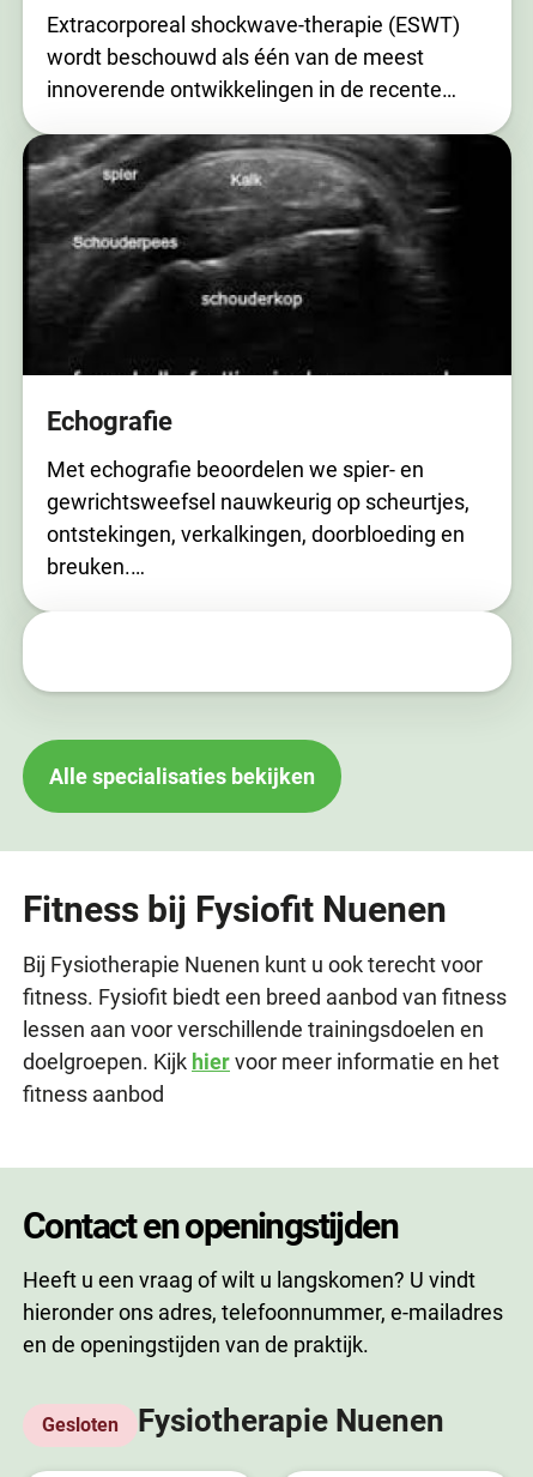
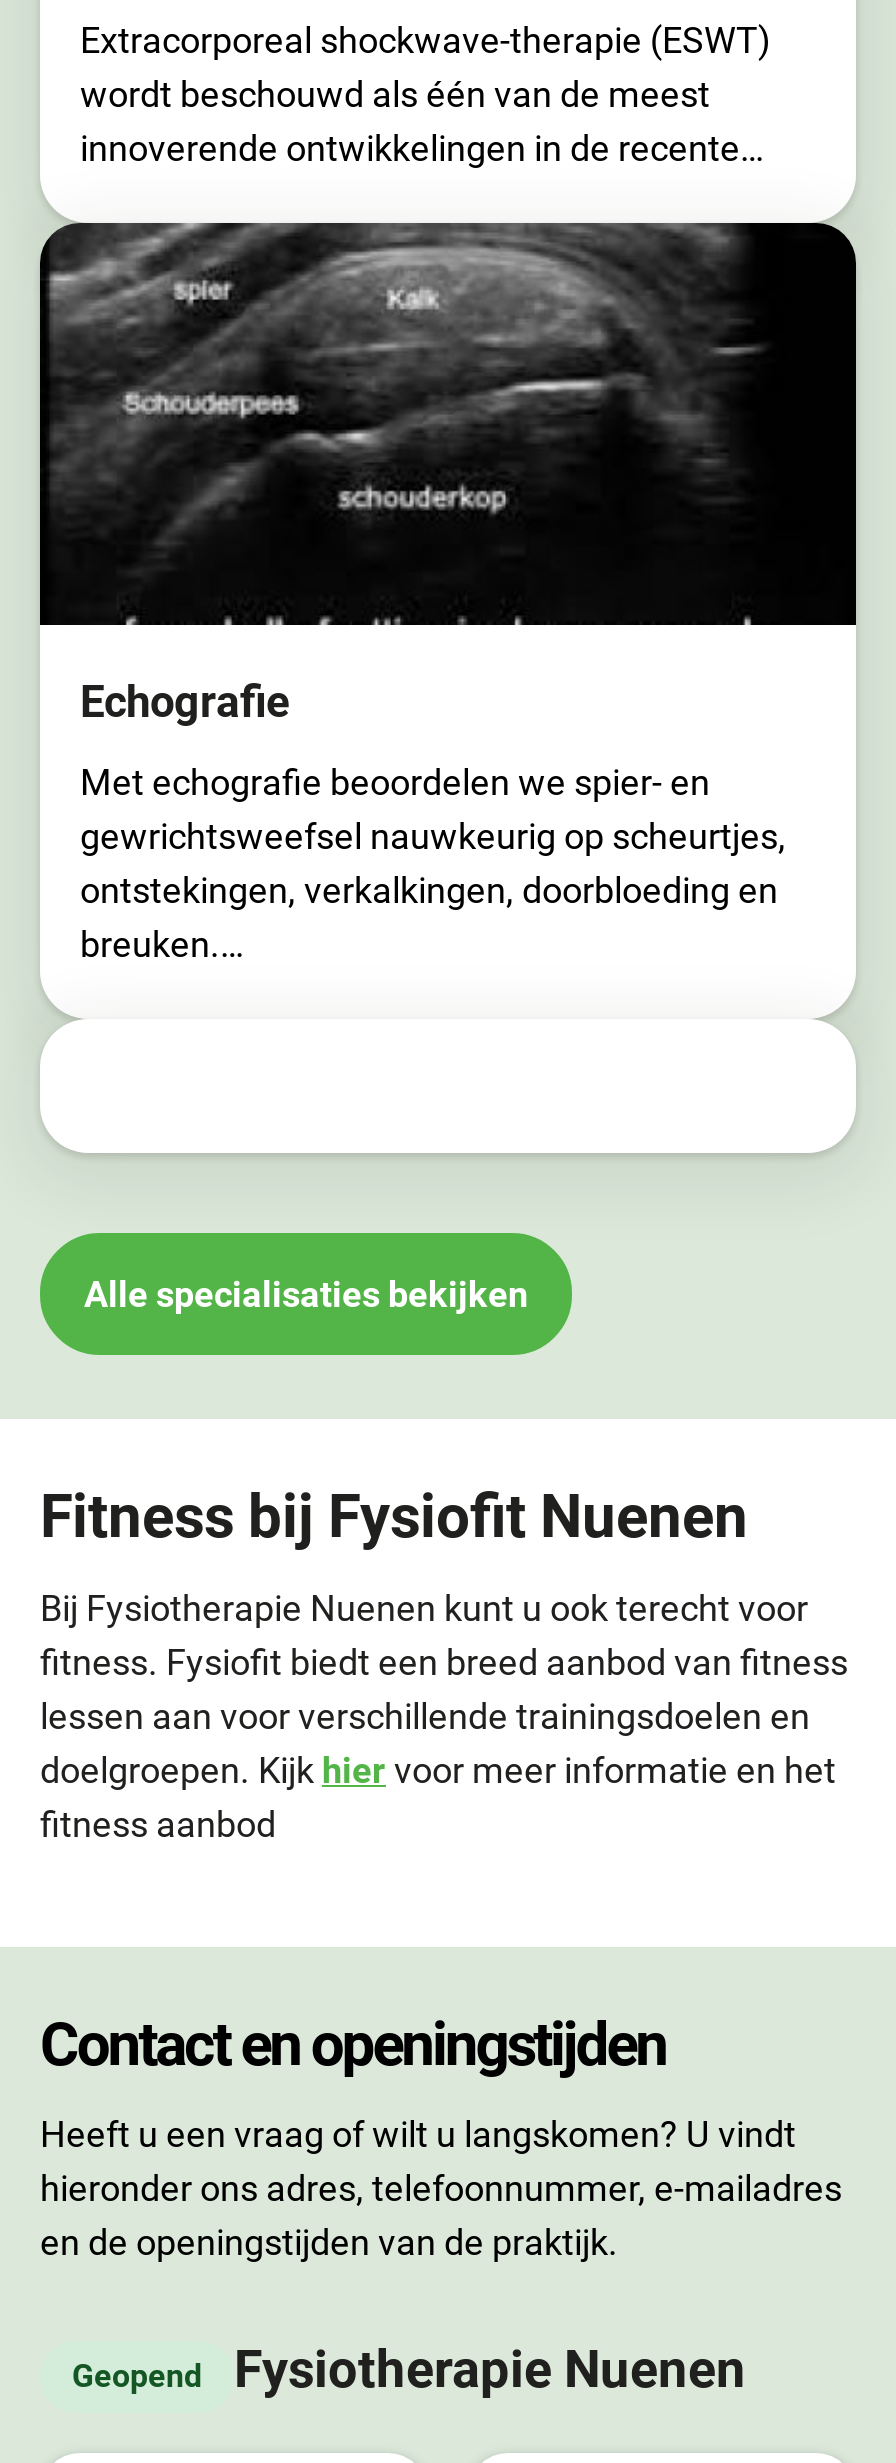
- Gesloten
+ Geopend
